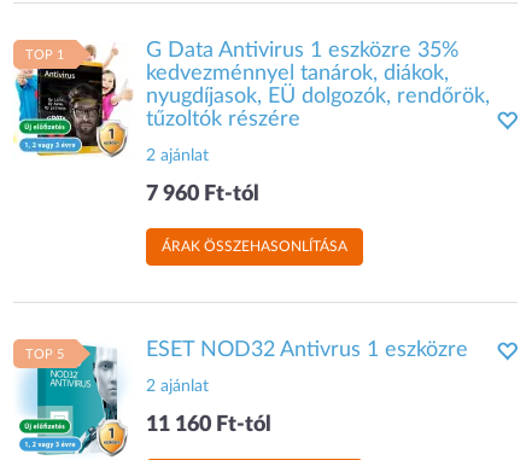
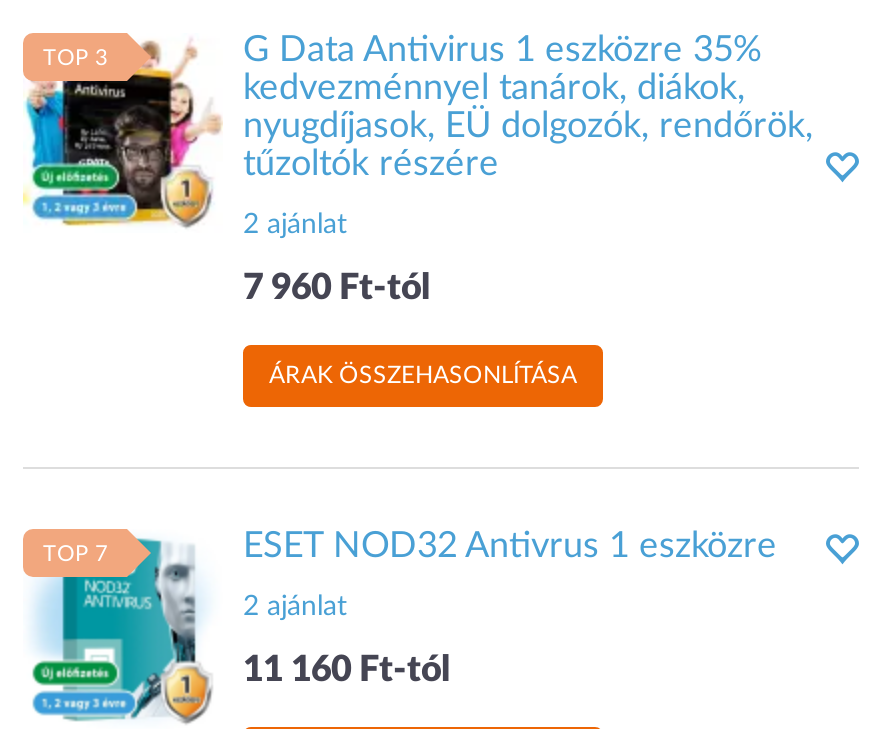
- TOP 1
+ TOP 3

- TOP 5
+ TOP 7
